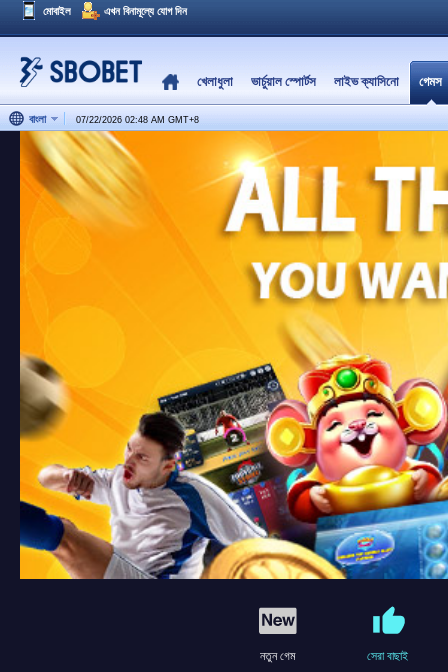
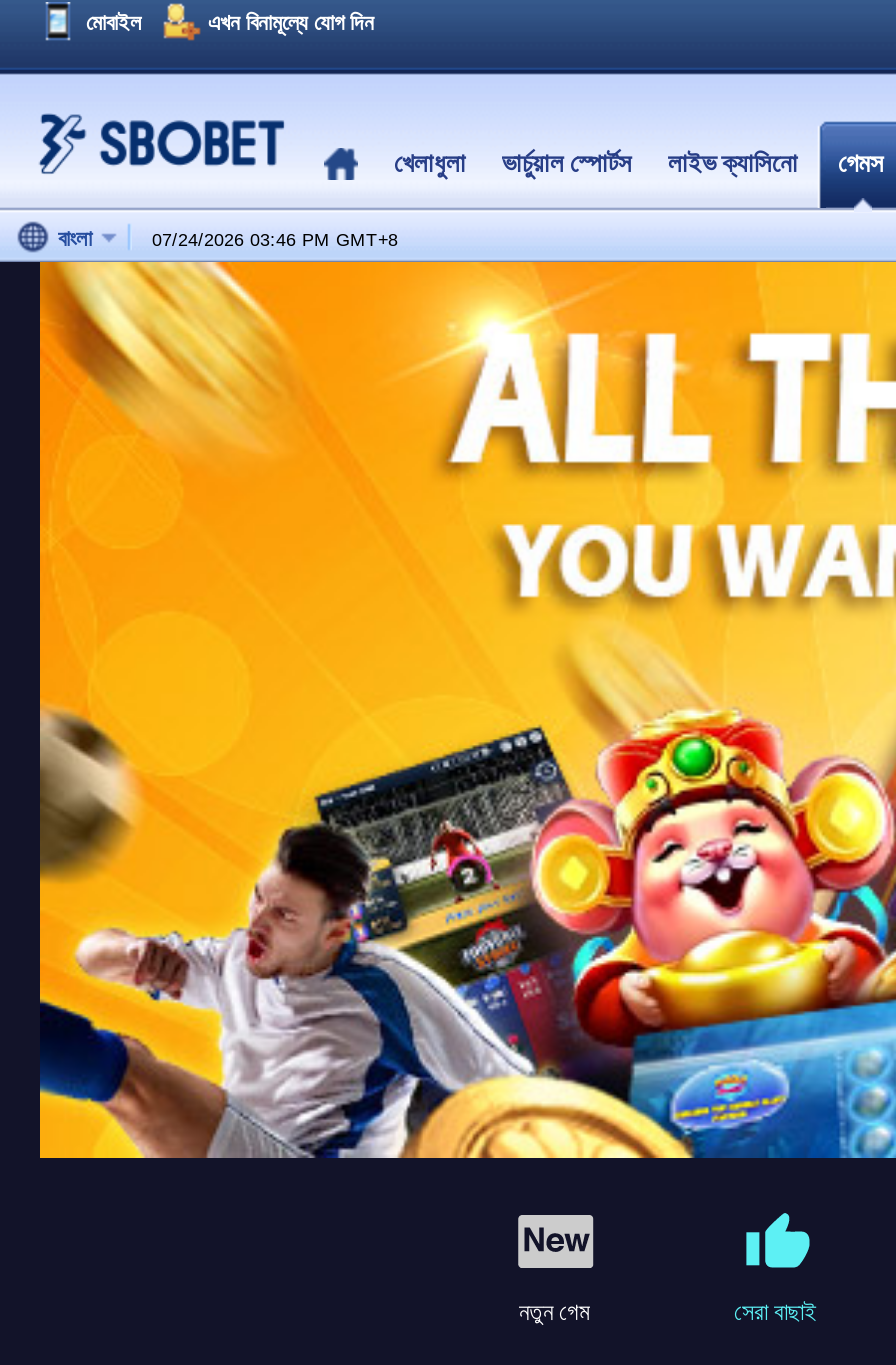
- 07/22/2026 02:48 AM GMT+8
+ 07/24/2026 03:46 PM GMT+8
